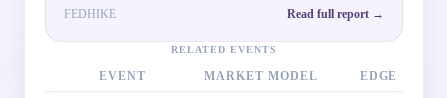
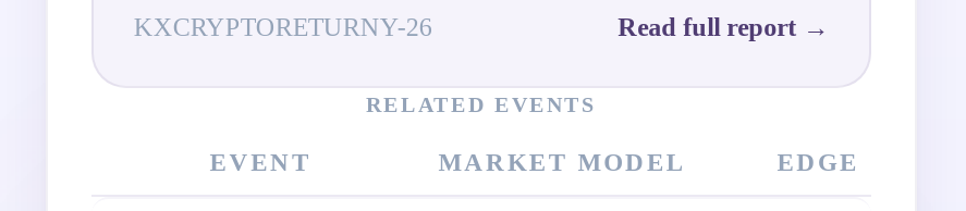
- FEDHIKE
+ KXCRYPTORETURNY-26
